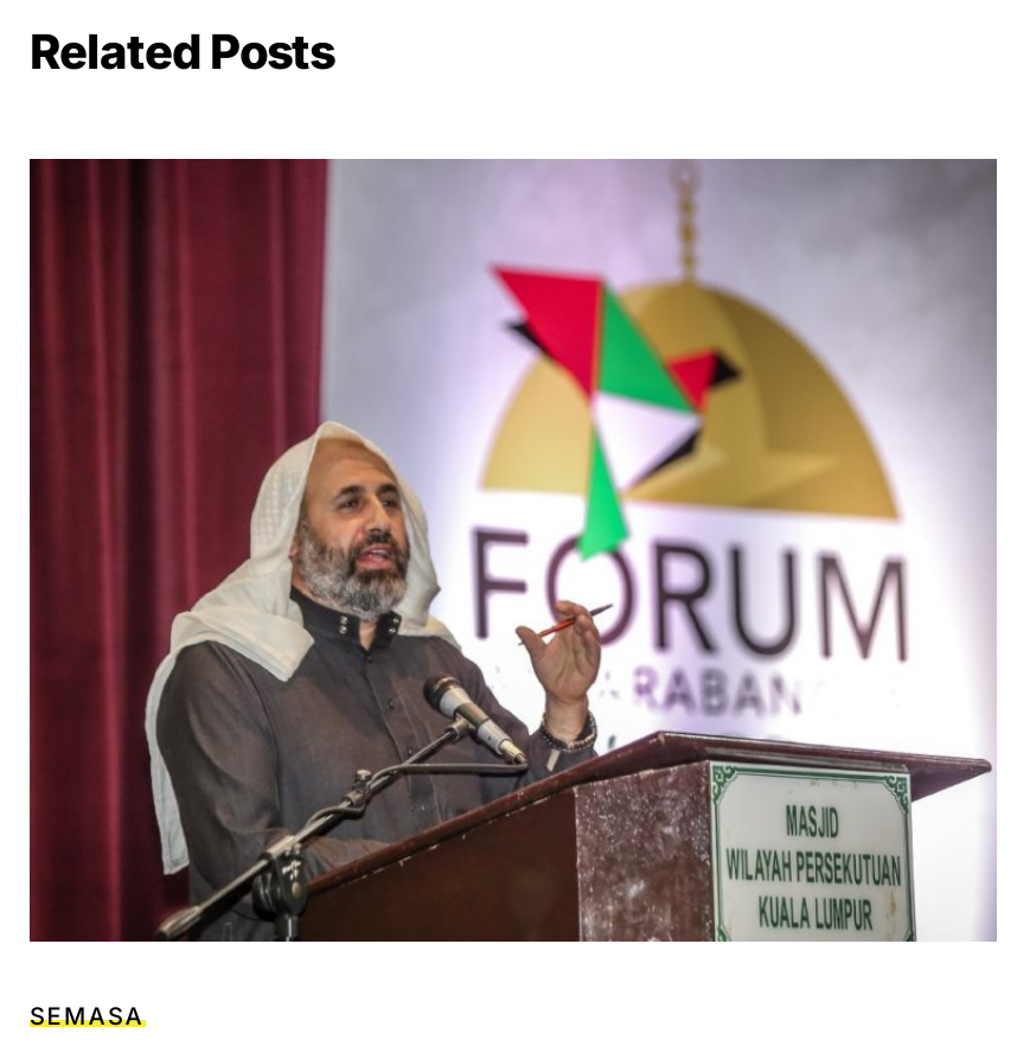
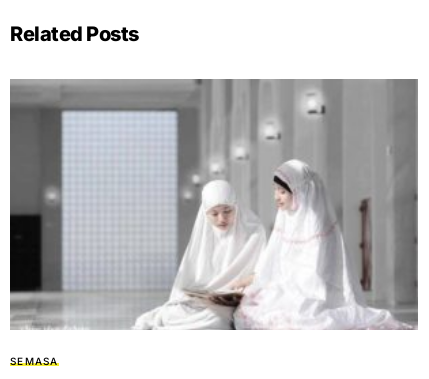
- [image]
+ [image]
